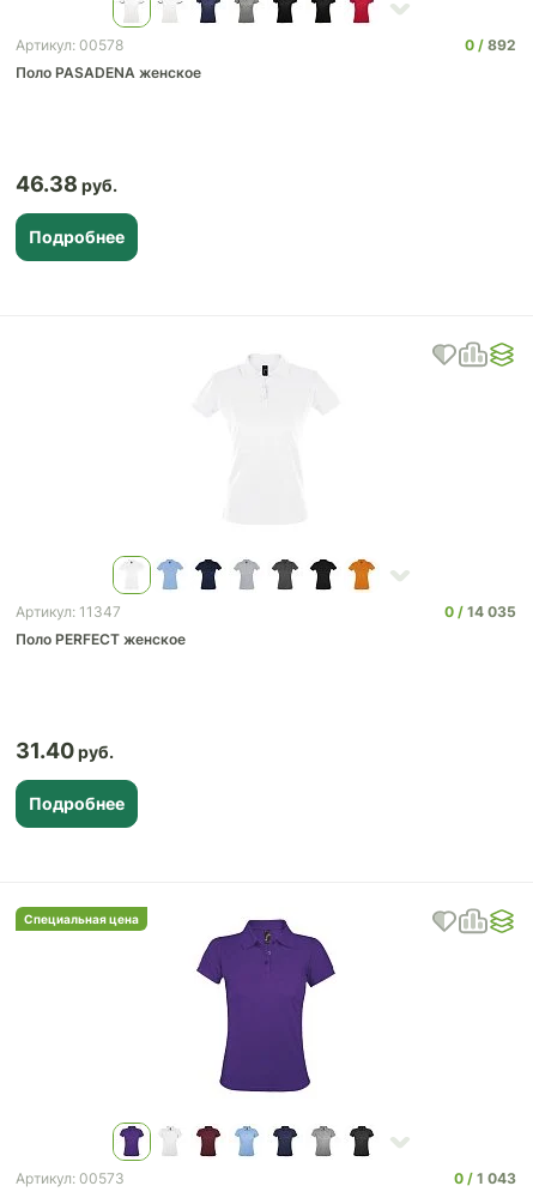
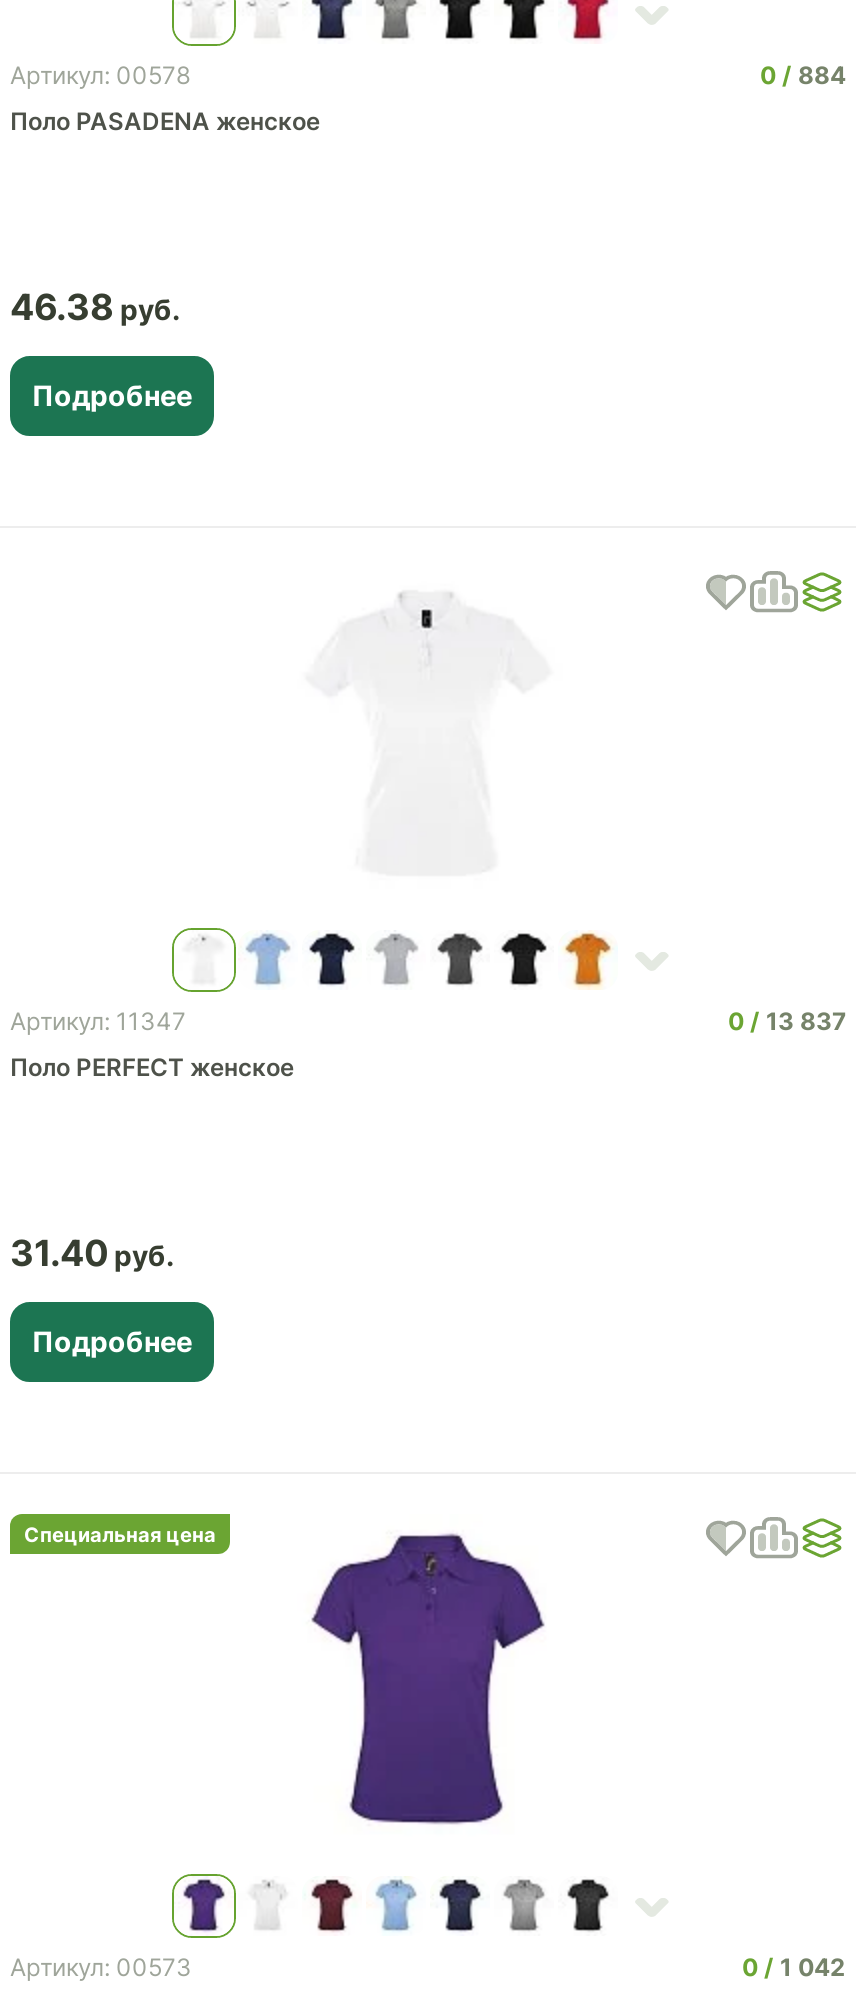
- 0 892
+ 0 884

- 0 14 035
+ 0 13 837

- 0 1 043
+ 0 1 042
